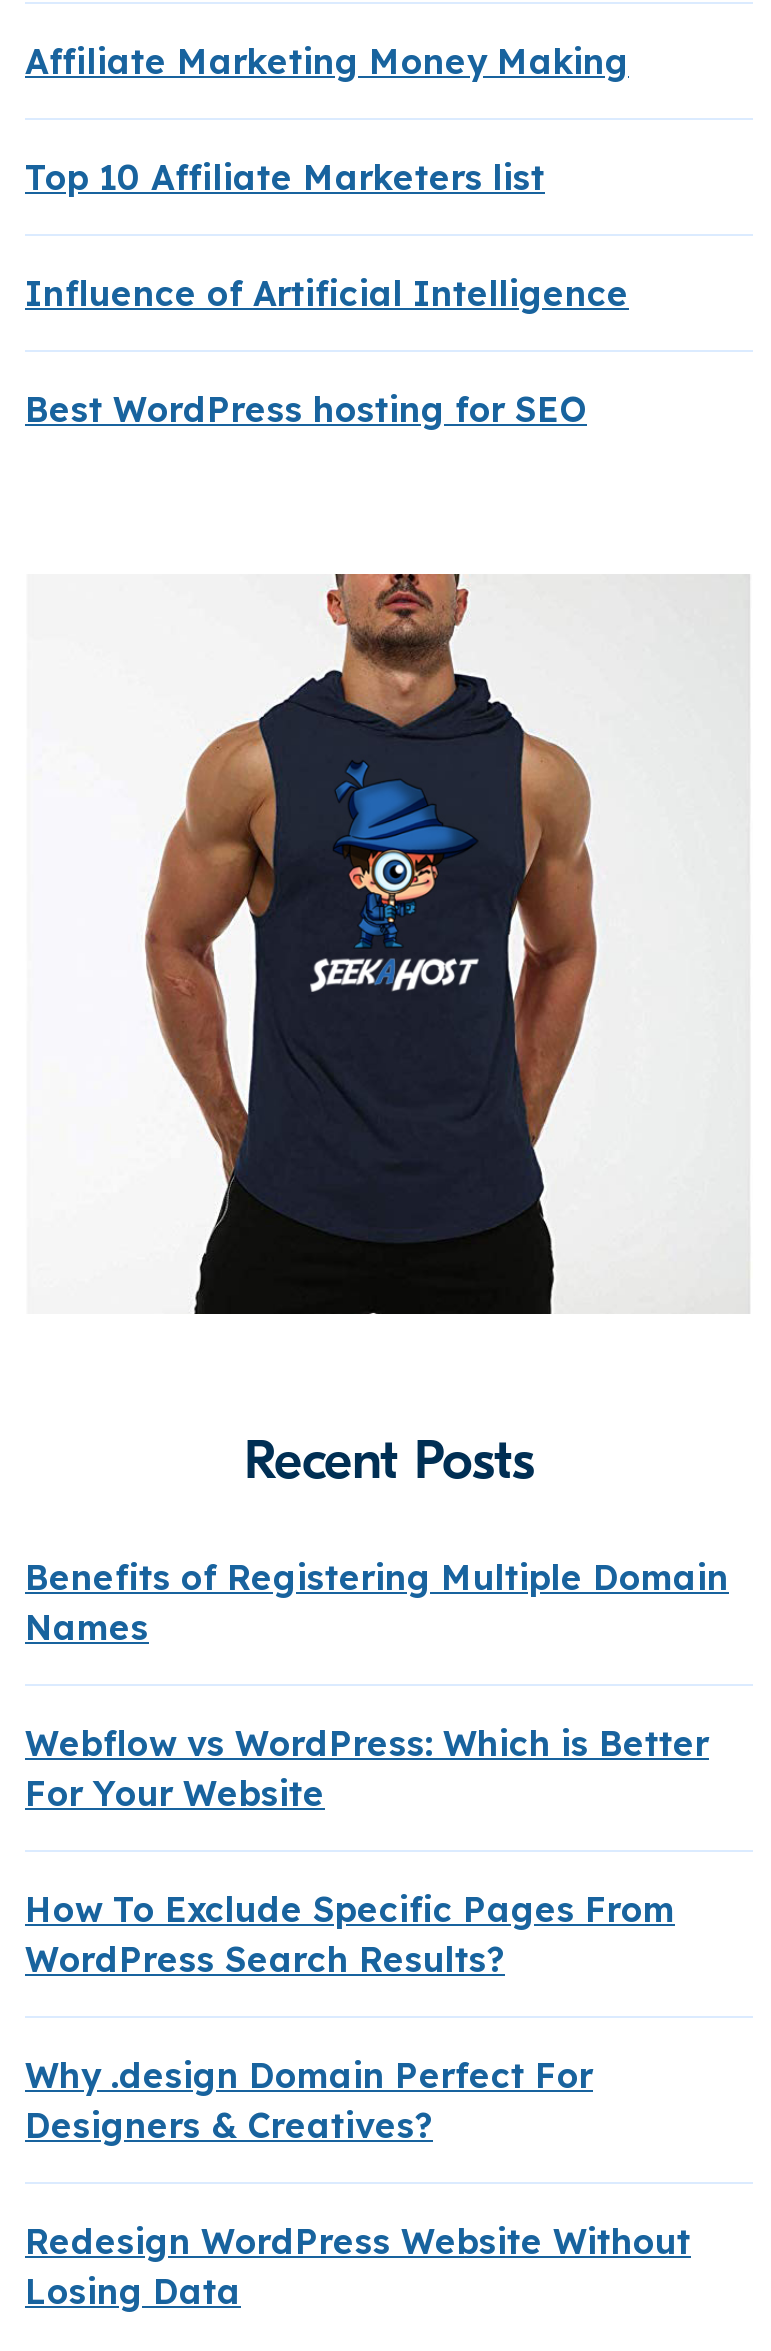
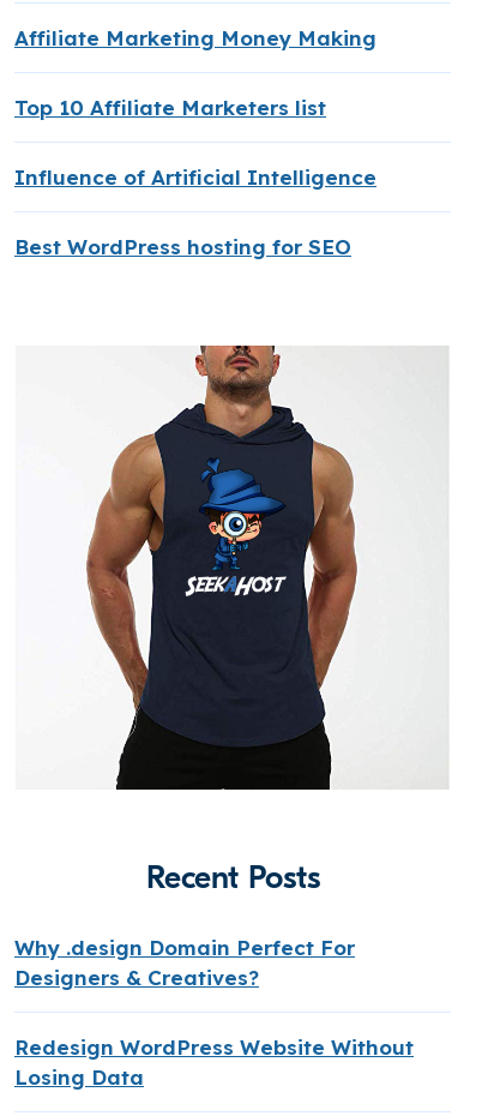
- Benefits of Registering Multiple Domain
- Names
- Webflow vs WordPress: Which is Better
- For Your Website
- How To Exclude Specific Pages From
- WordPress Search Results?
